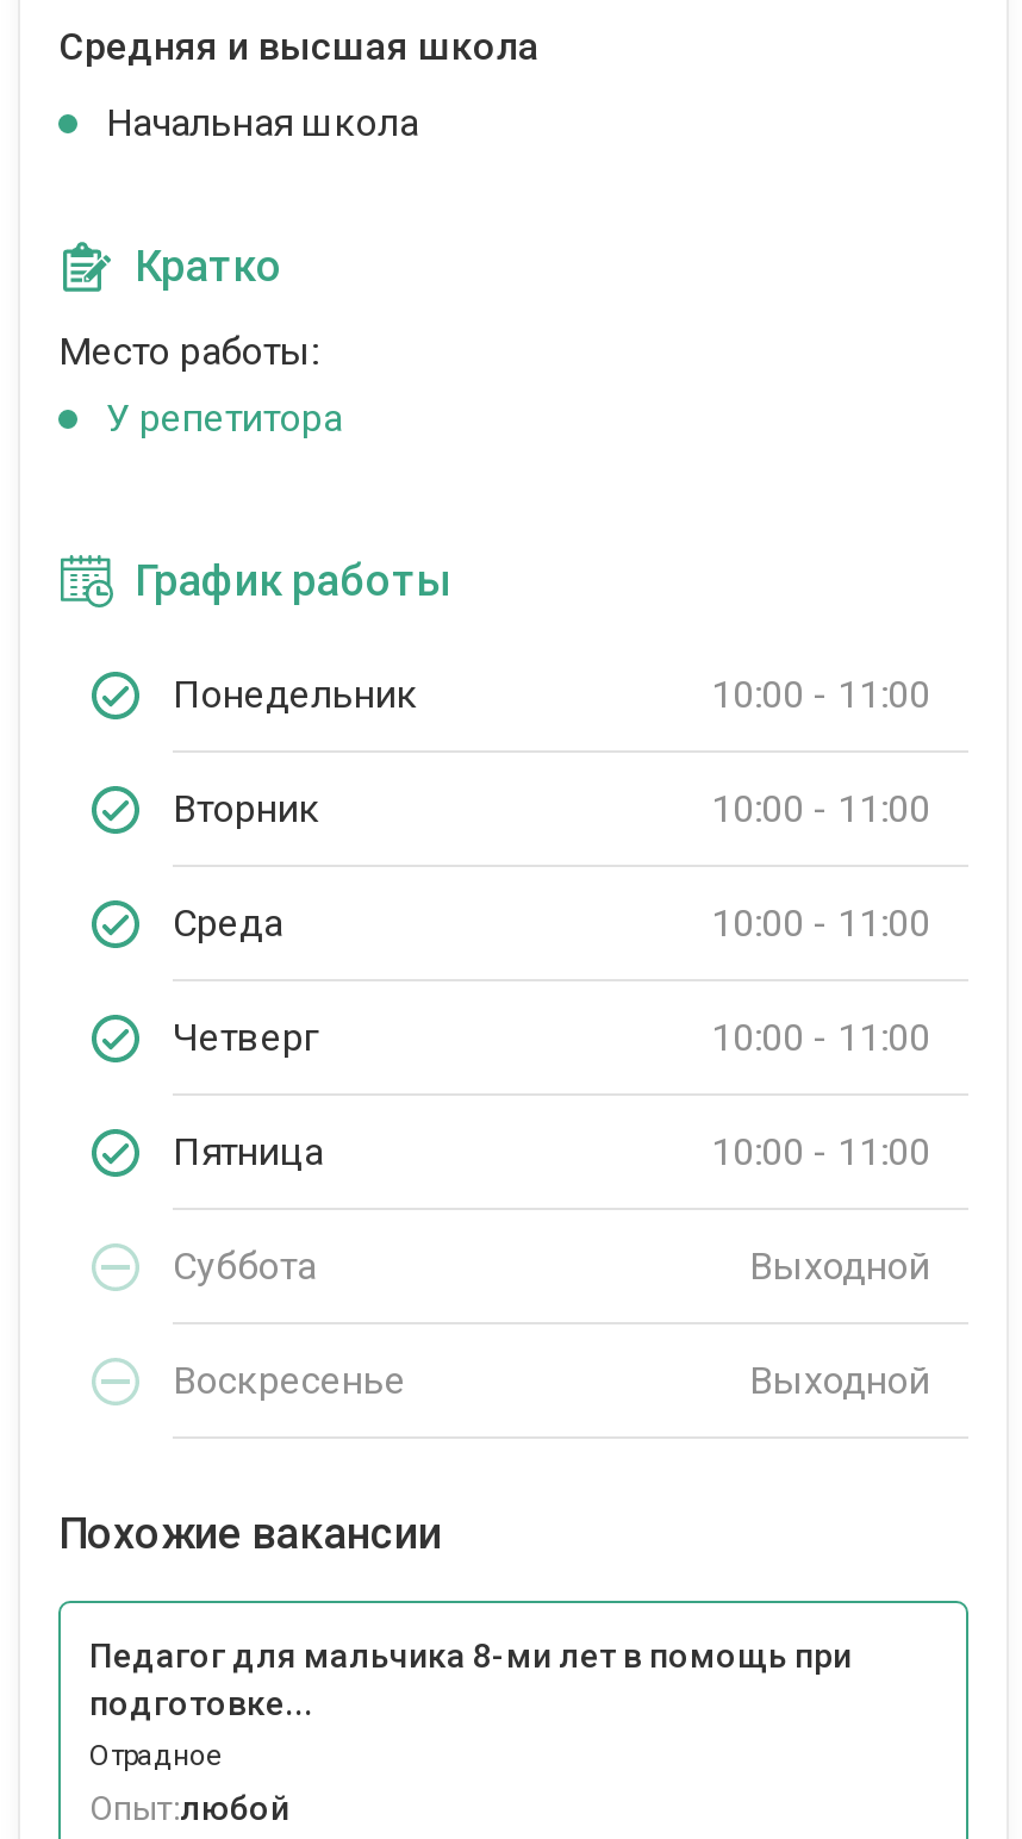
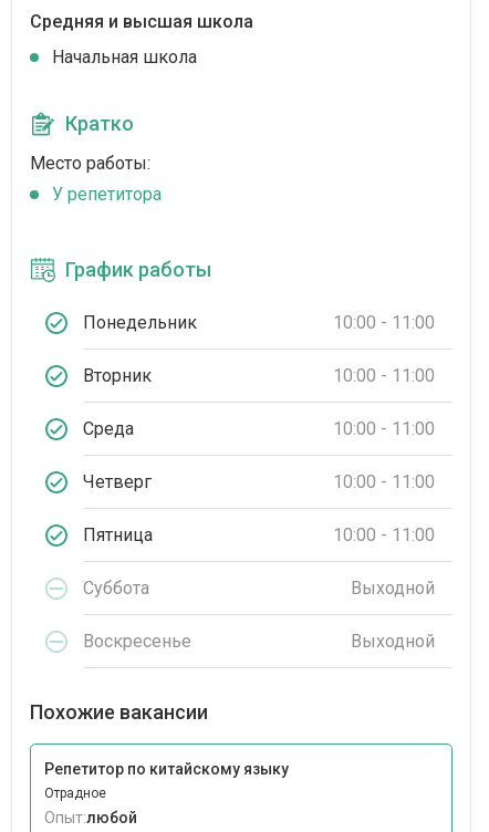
- Педагог для мальчика 8-ми лет в помощь при
- подготовке...
+ Репетитор по китайскому языку
